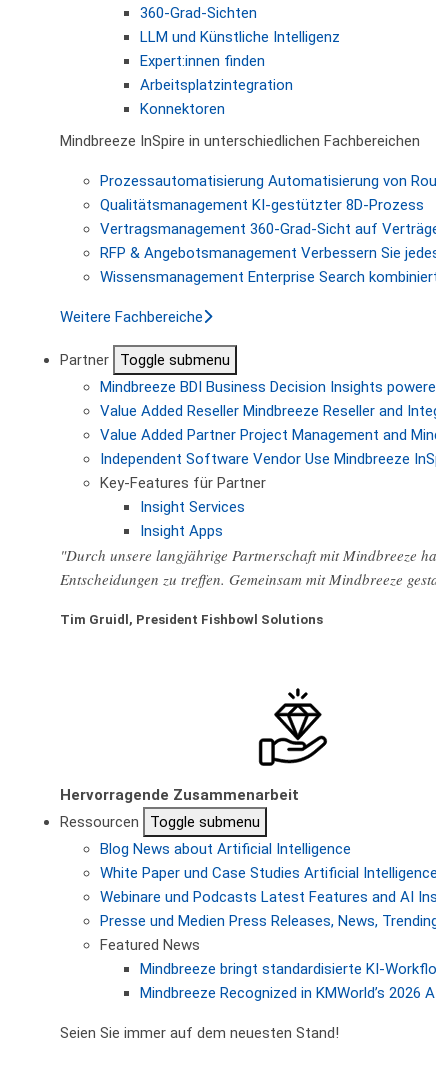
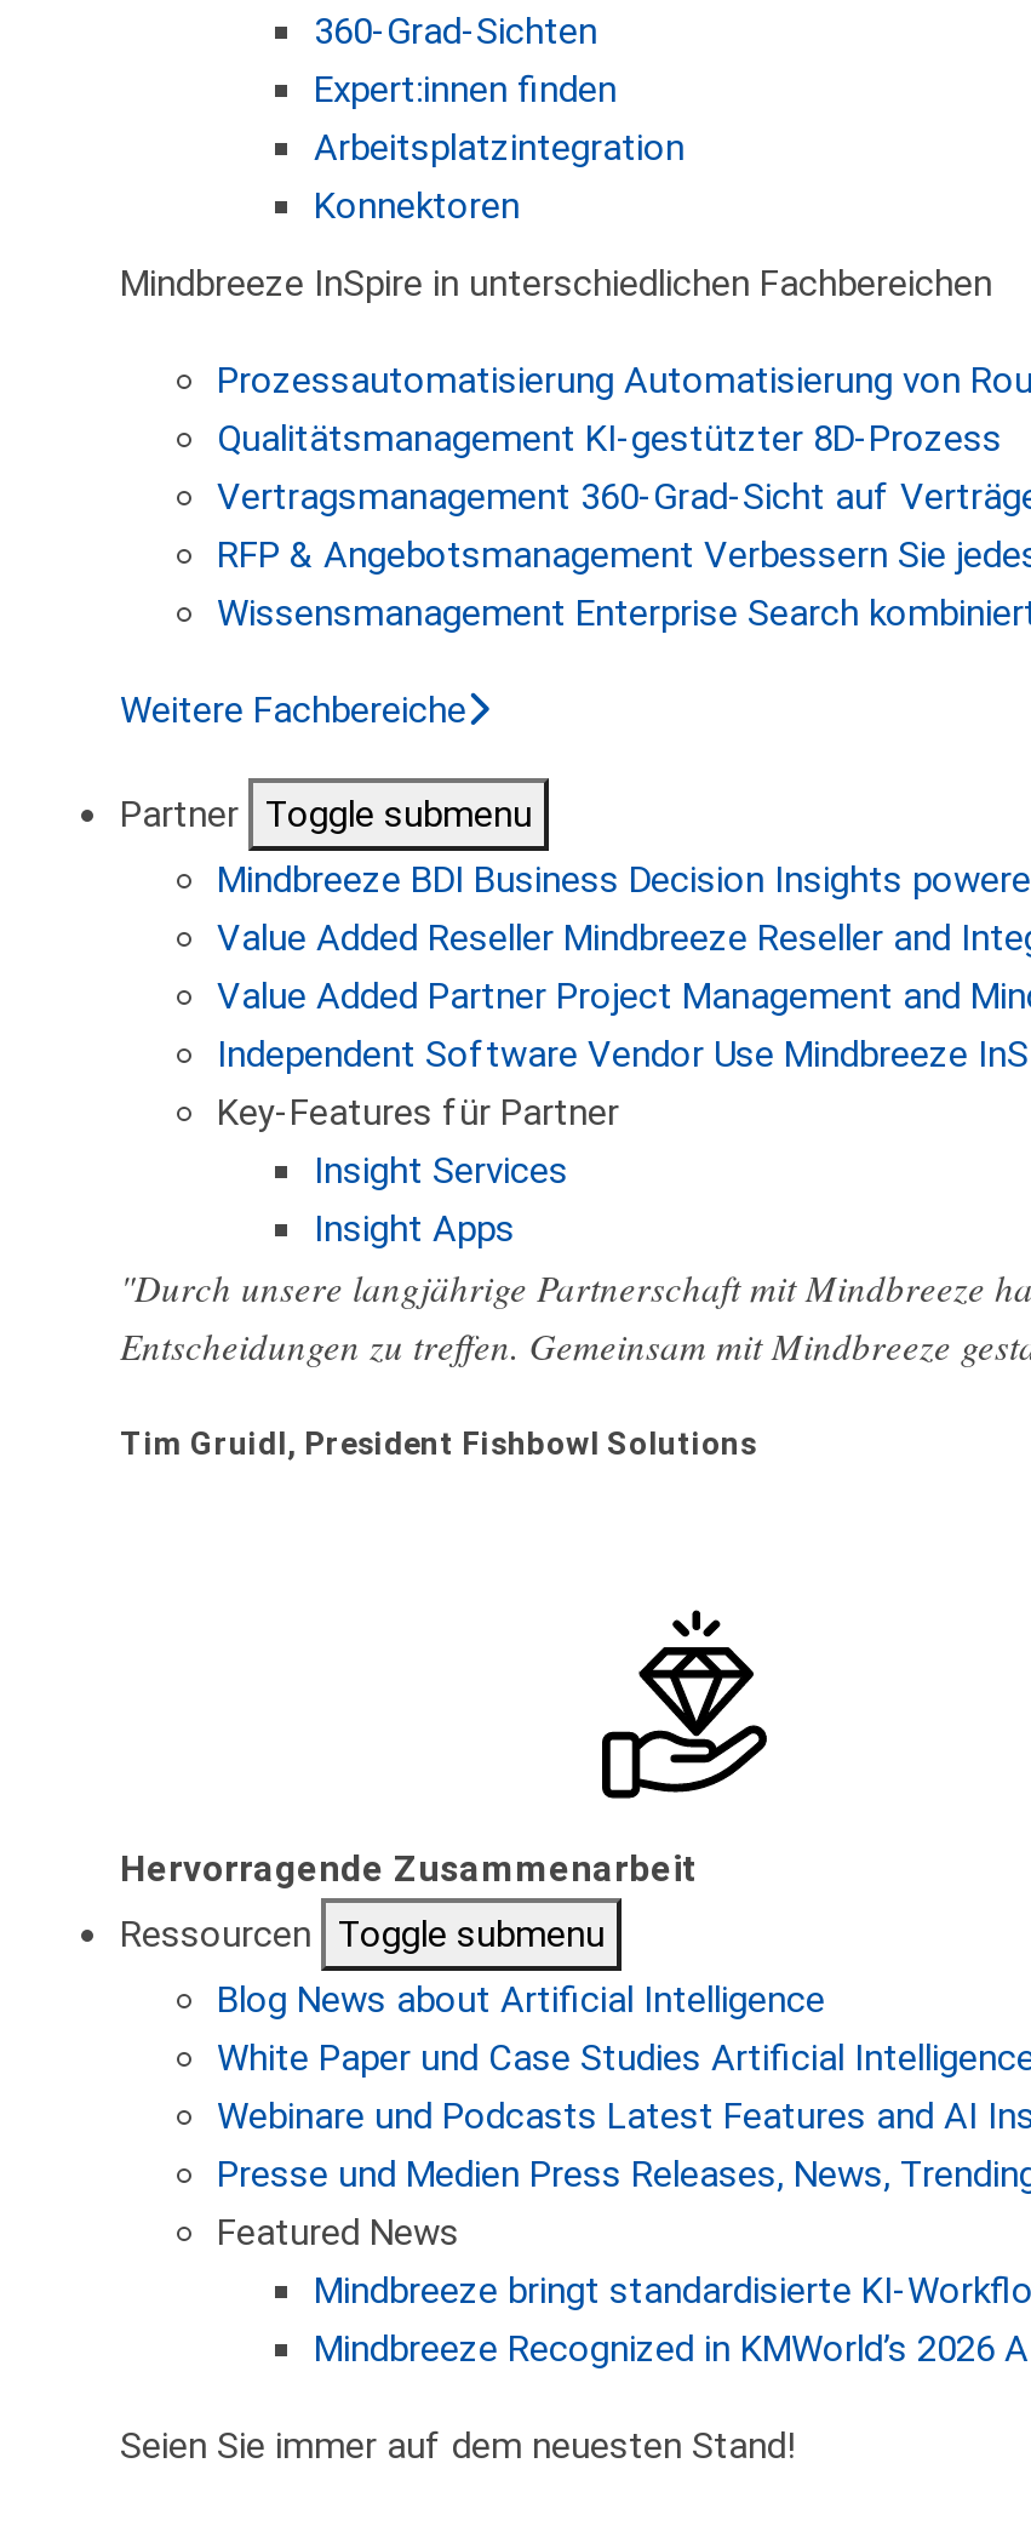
- LLM und Künstliche Intelligenz
